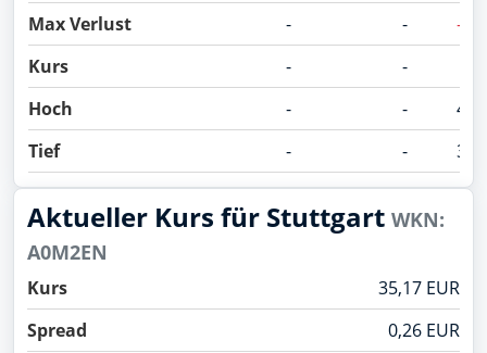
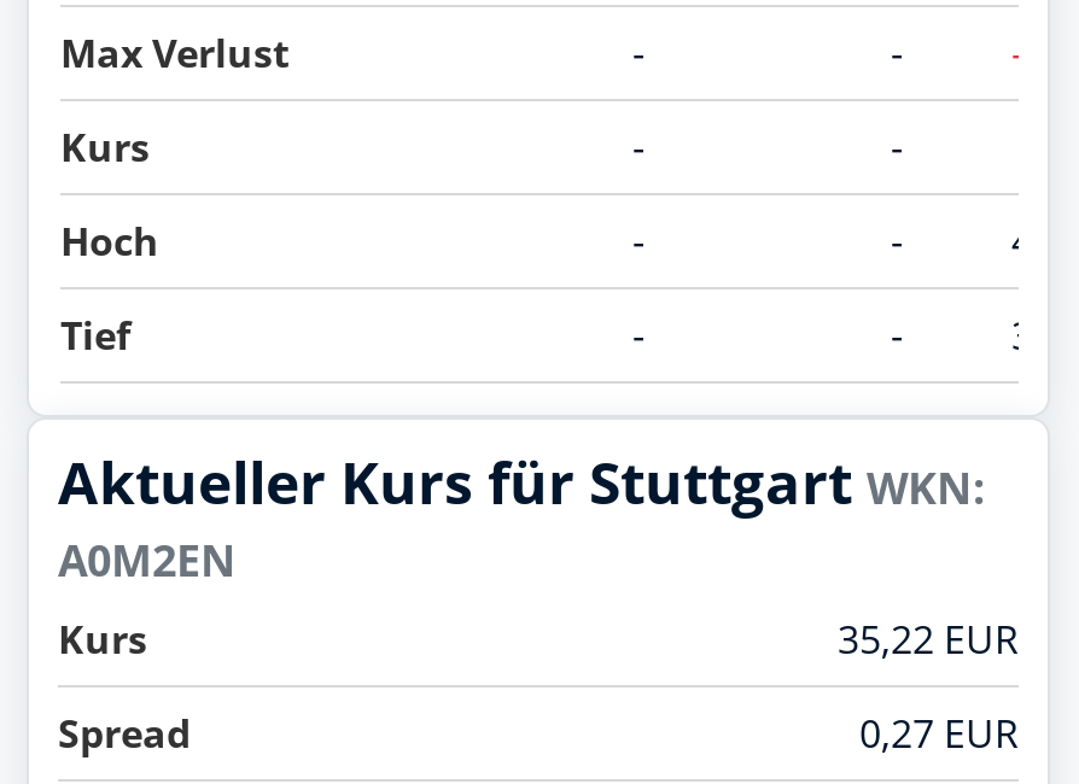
- 35,17 EUR
+ 35,22 EUR

- 0,26 EUR
+ 0,27 EUR
